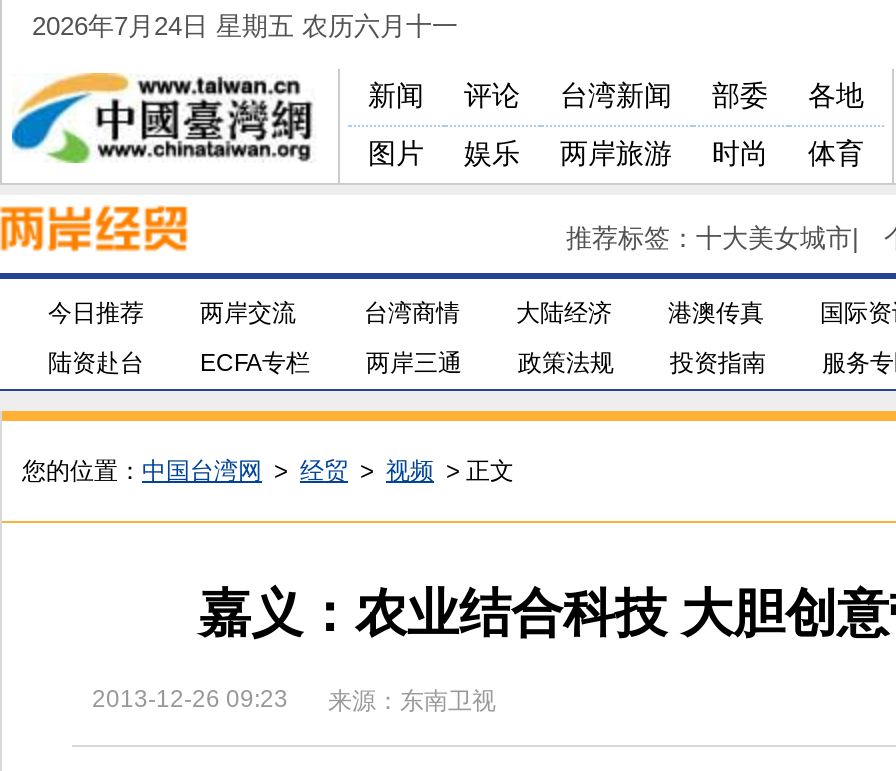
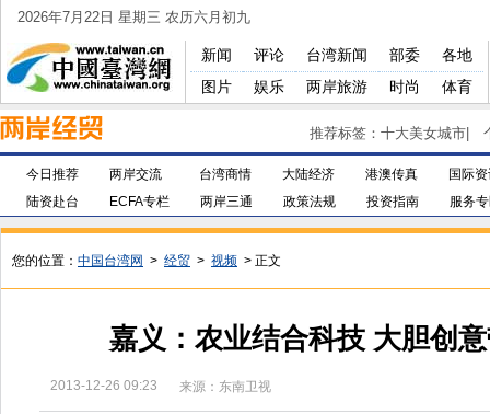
- 2026年7月24日 星期五 农历六月十一
+ 2026年7月22日 星期三 农历六月初九
